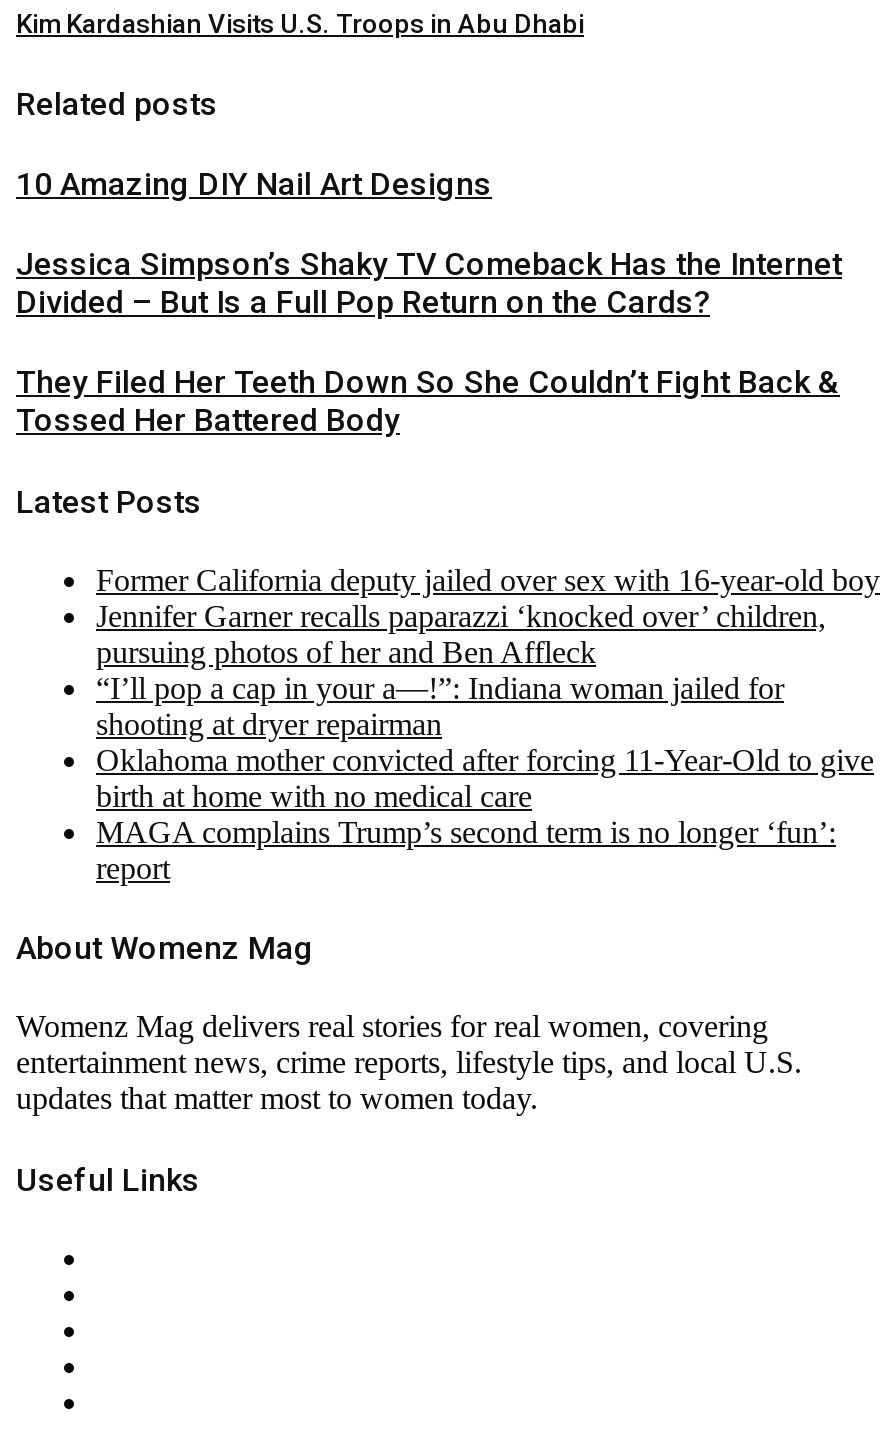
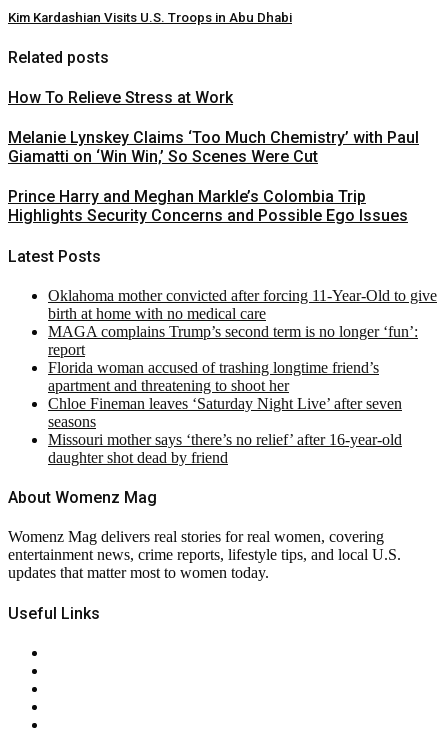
- 10 Amazing DIY Nail Art Designs
+ How To Relieve Stress at Work

- Jessica Simpson’s Shaky TV Comeback Has the Internet
- Divided – But Is a Full Pop Return on the Cards?
+ Melanie Lynskey Claims ‘Too Much Chemistry’ with Paul
+ Giamatti on ‘Win Win,’ So Scenes Were Cut

- They Filed Her Teeth Down So She Couldn’t Fight Back &
- Tossed Her Battered Body
+ Prince Harry and Meghan Markle’s Colombia Trip
+ Highlights Security Concerns and Possible Ego Issues

- Former California deputy jailed over sex with 16-year-old boy
- Jennifer Garner recalls paparazzi ‘knocked over’ children,
- pursuing photos of her and Ben Affleck
- “I’ll pop a cap in your a—!”: Indiana woman jailed for
- shooting at dryer repairman

moved up: Oklahoma mother convicted after forcing 11-Year-Old to give | birth at home with no medical care | MAGA complains Trump’s second term is no longer ‘fun’: | report

+ Florida woman accused of trashing longtime friend’s
+ apartment and threatening to shoot her
+ Chloe Fineman leaves ‘Saturday Night Live’ after seven
+ seasons
+ Missouri mother says ‘there’s no relief’ after 16-year-old
+ daughter shot dead by friend
